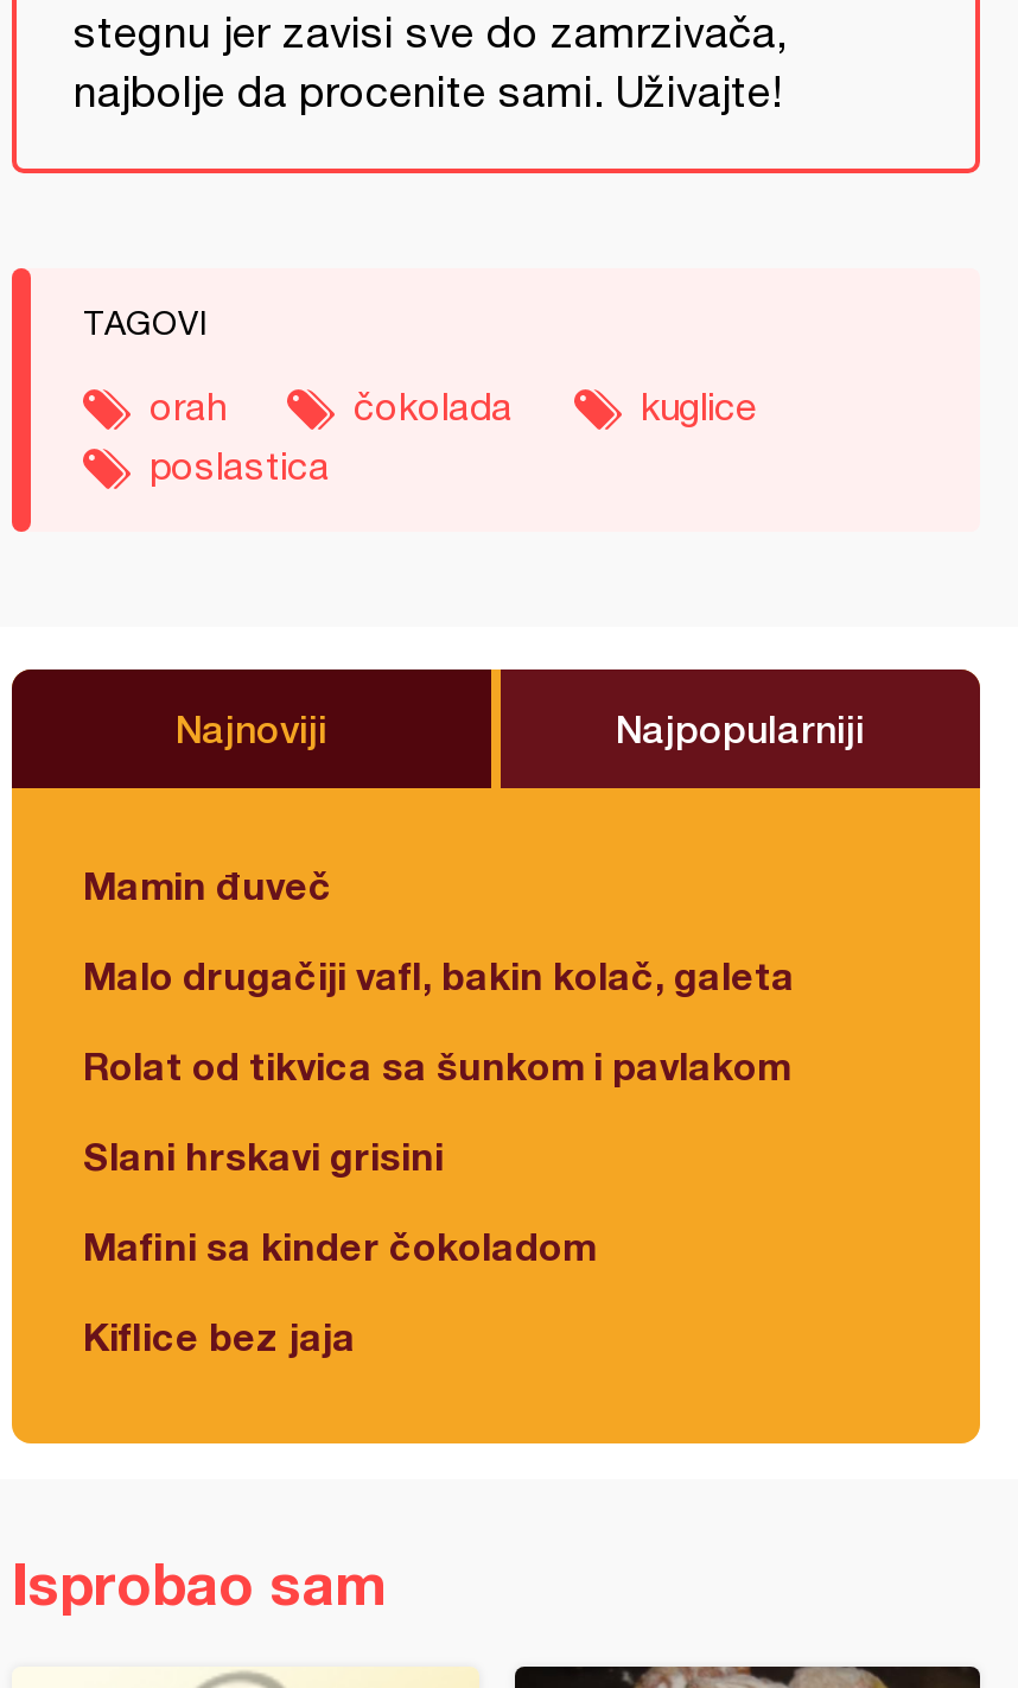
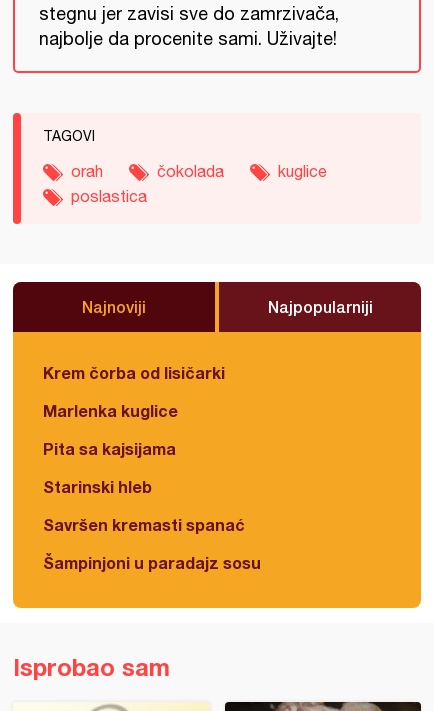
- Mamin đuveč
+ Krem čorba od lisičarki

- Malo drugačiji vafl, bakin kolač, galeta
+ Marlenka kuglice

- Rolat od tikvica sa šunkom i pavlakom
+ Pita sa kajsijama

- Slani hrskavi grisini
+ Starinski hleb

- Mafini sa kinder čokoladom
+ Savršen kremasti spanać

- Kiflice bez jaja
+ Šampinjoni u paradajz sosu
